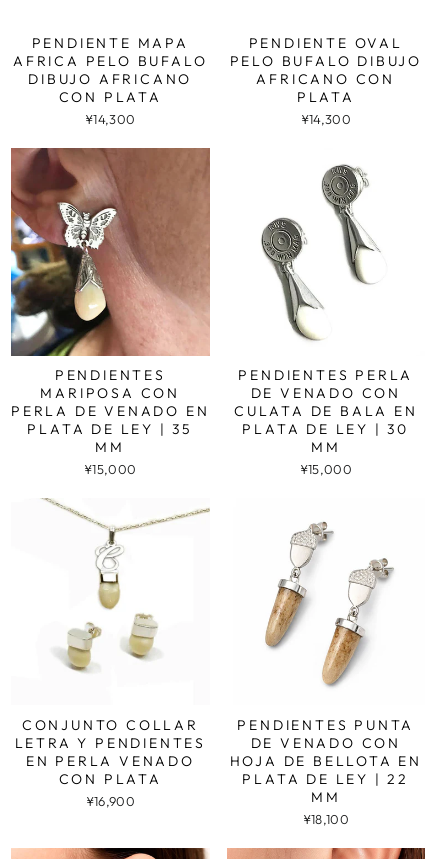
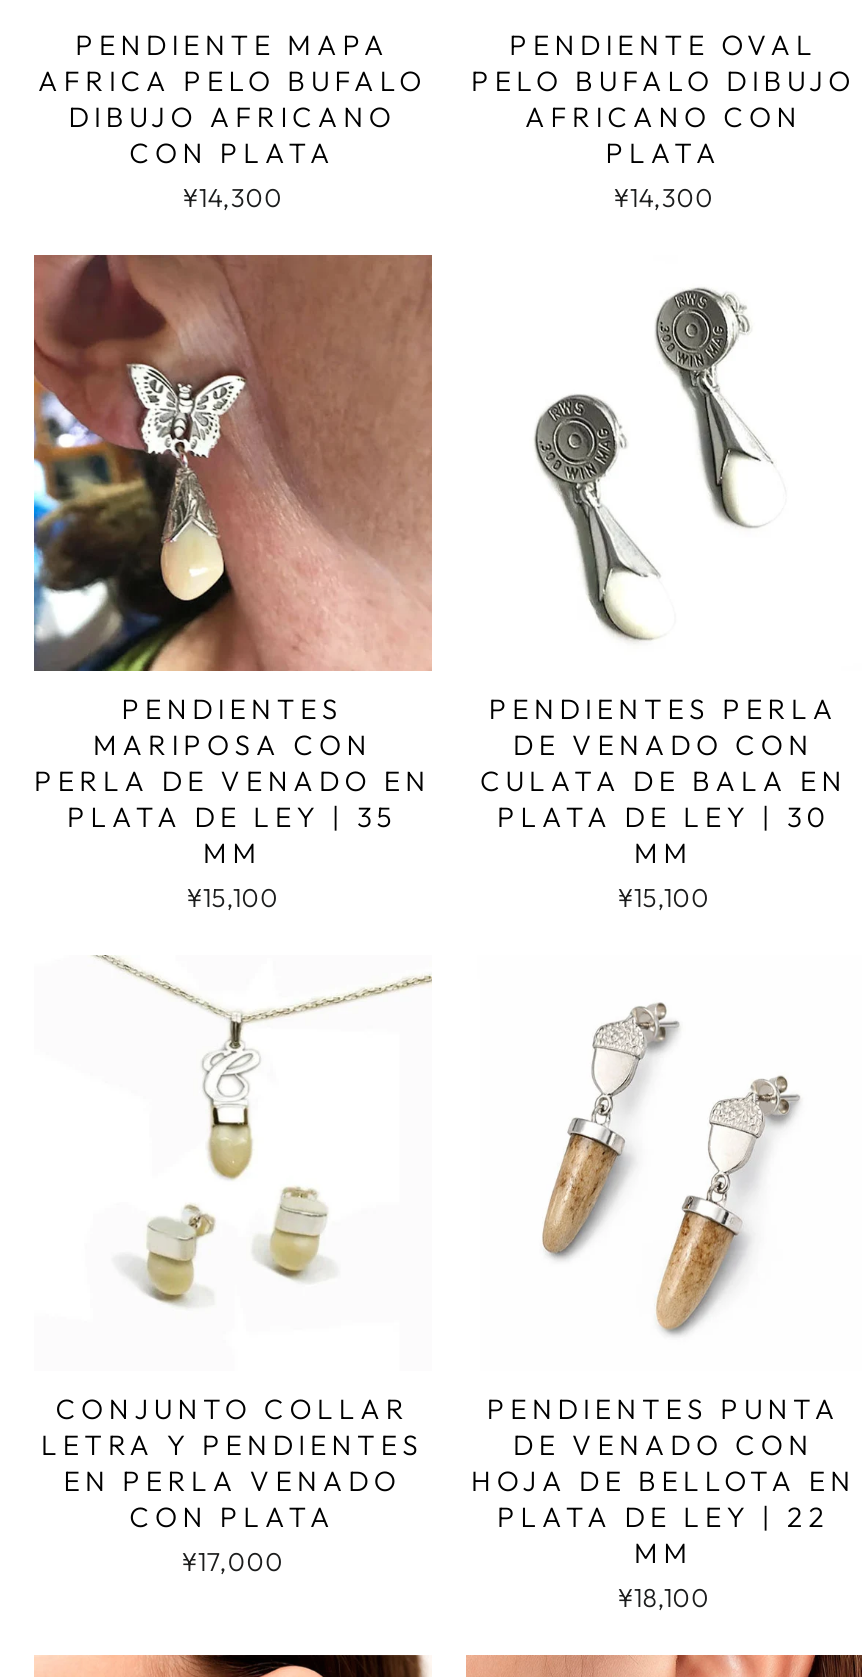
- ¥15,000
+ ¥15,100

- ¥15,000
+ ¥15,100

- ¥16,900
+ ¥17,000
